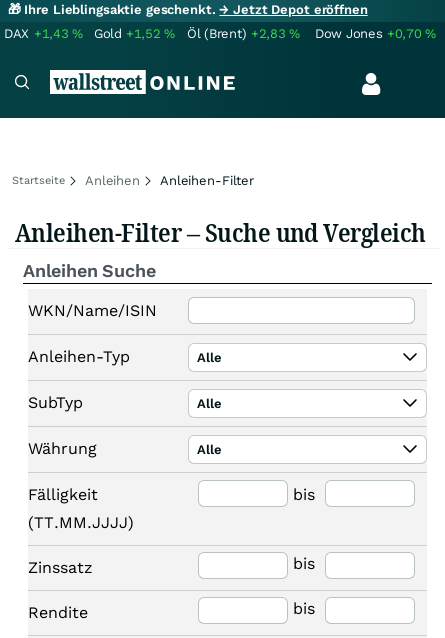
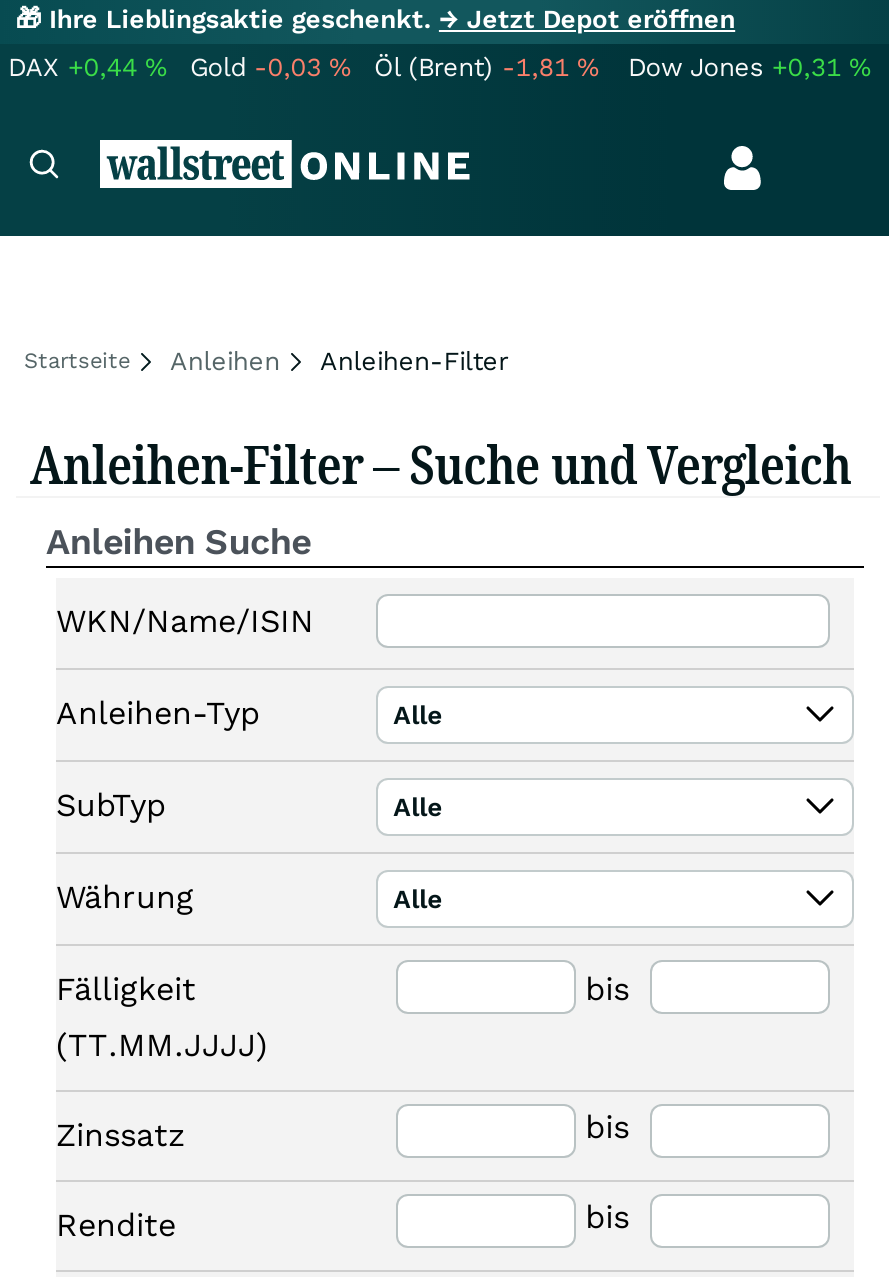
- DAX +1,43%
+ DAX +0,44%

- Gold +1,52%
+ Gold -0,03%

- Öl (Brent) +2,83%
+ Öl (Brent) -1,81%

- Dow Jones +0,70%
+ Dow Jones +0,31%
